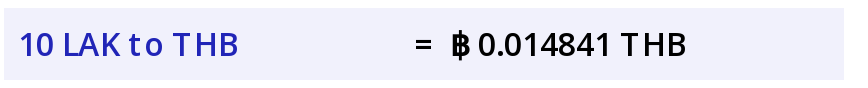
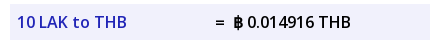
- = ฿ 0.014841 THB
+ = ฿ 0.014916 THB
